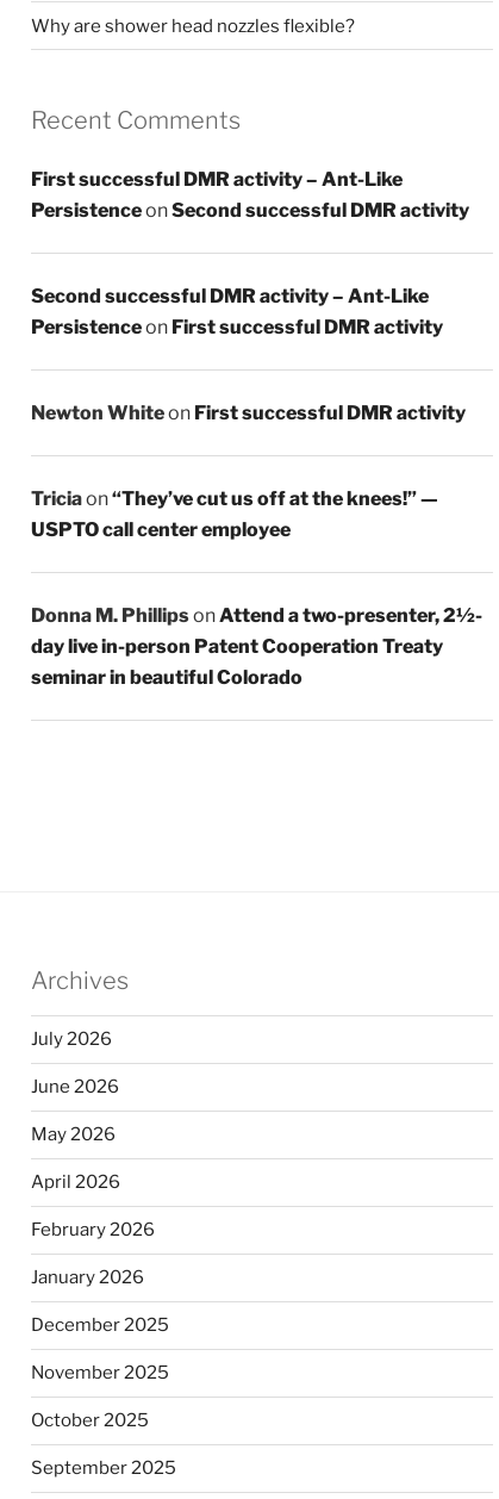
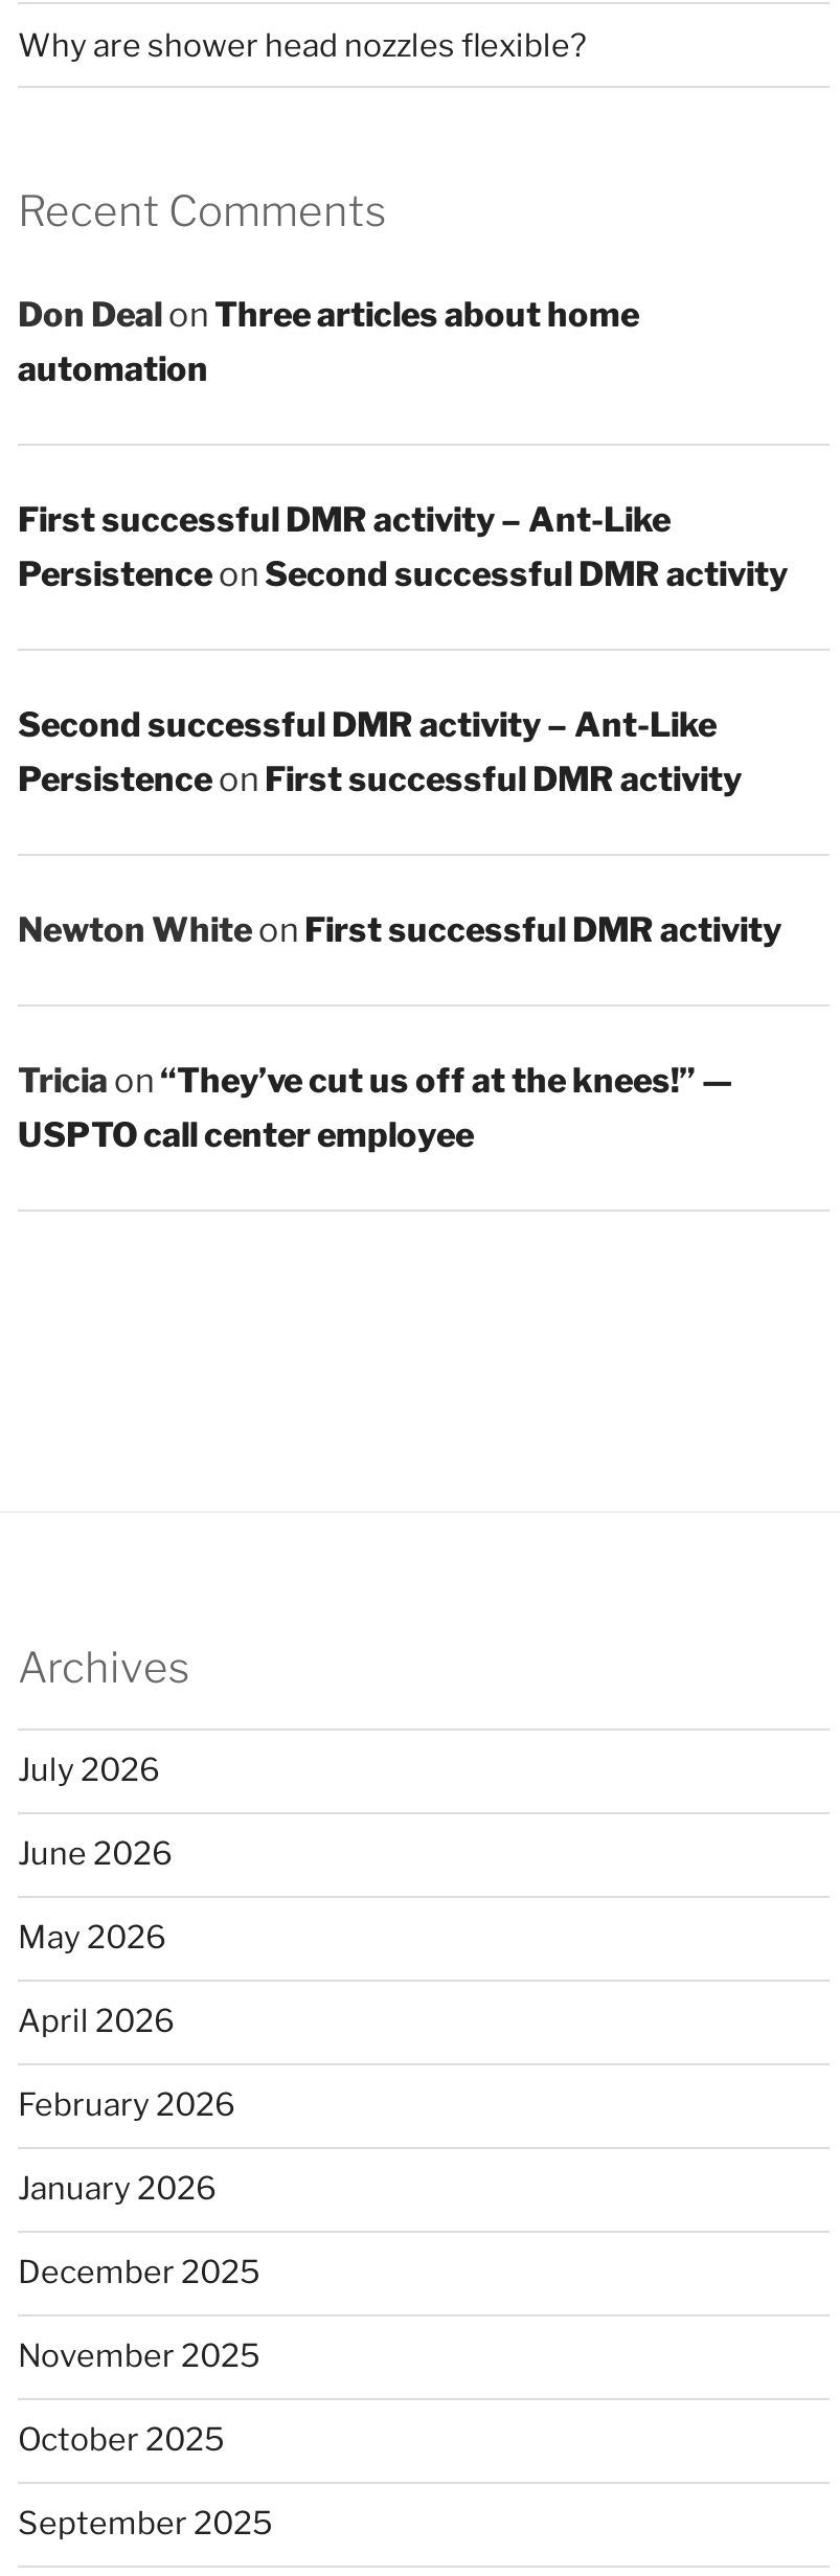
+ Don Deal on Three articles about home
+ automation

moved down: First successful DMR activity – Ant-Like | Persistence on Second successful DMR activity | Second successful DMR activity – Ant-Like | Persistence on First successful DMR activity | Newton White on First successful DMR activity | Tricia on “They’ve cut us off at the knees!” — | USPTO call center employee

- Donna M. Phillips on Attend a two-presenter, 2½-
- day live in-person Patent Cooperation Treaty
- seminar in beautiful Colorado
